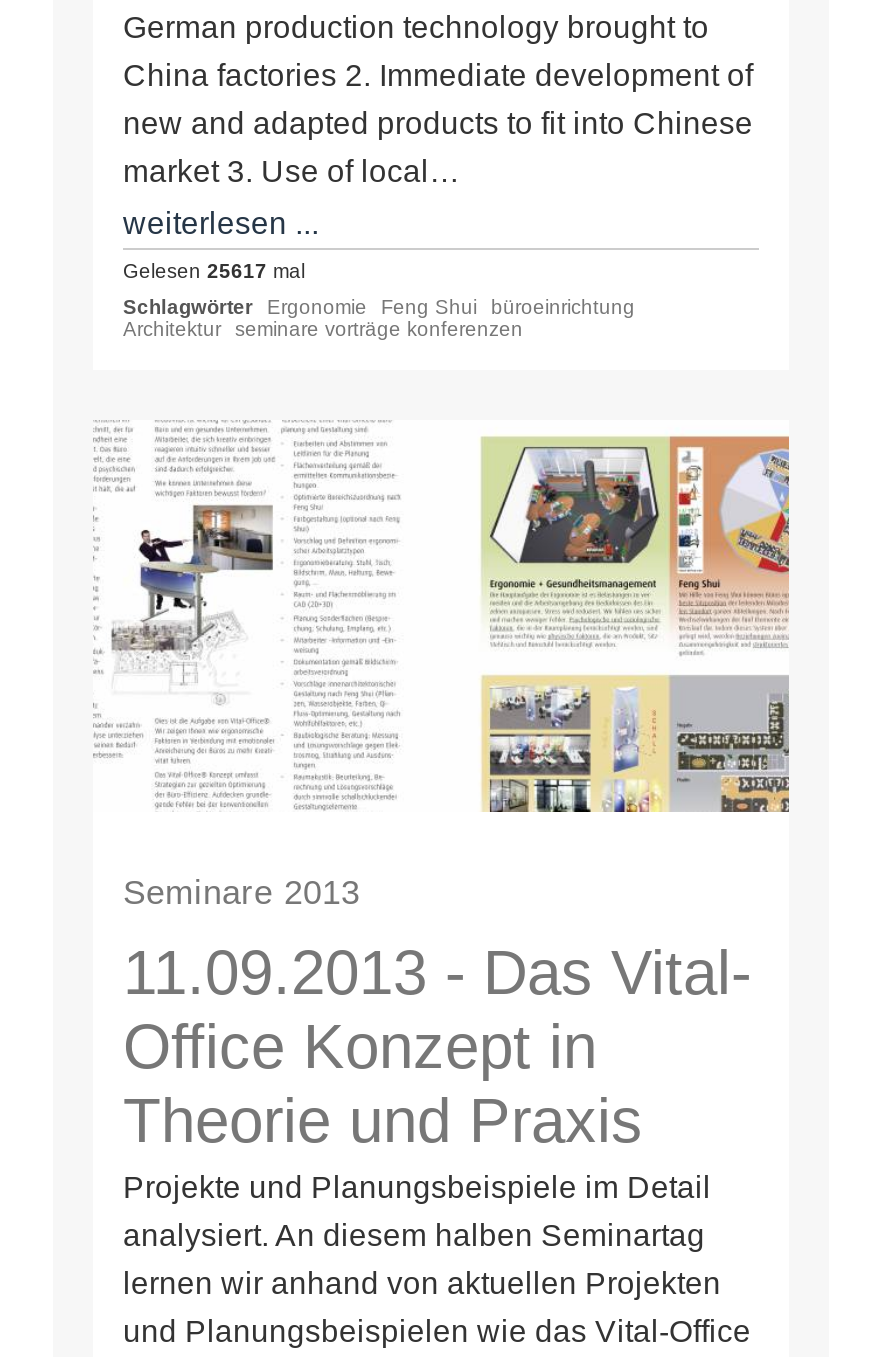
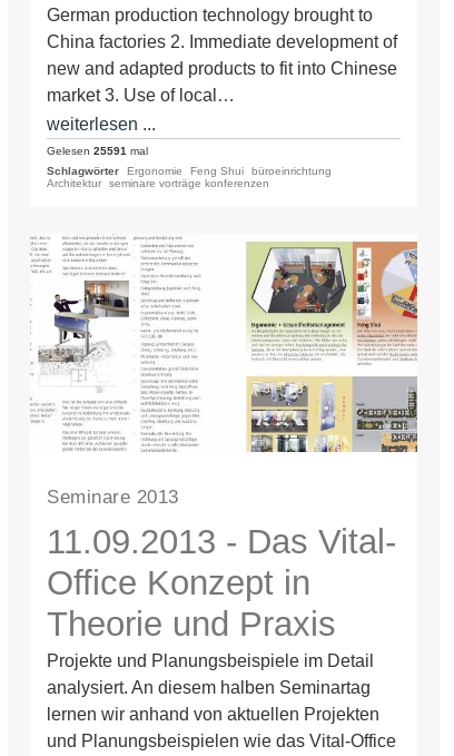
- Gelesen 25617 mal
+ Gelesen 25591 mal
